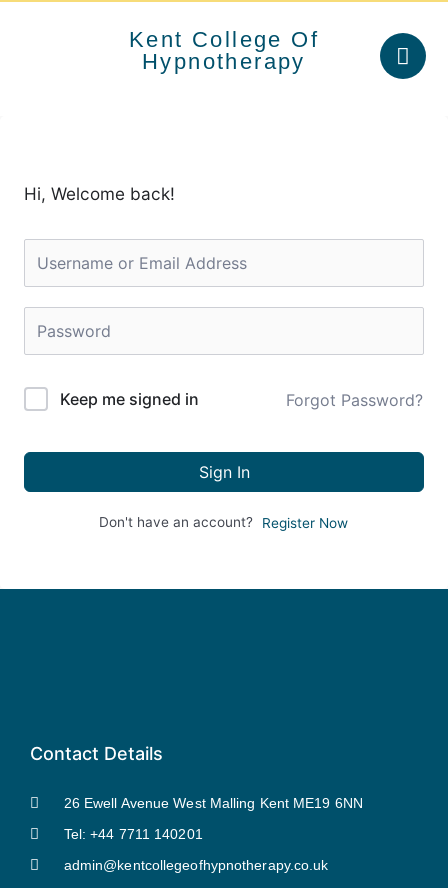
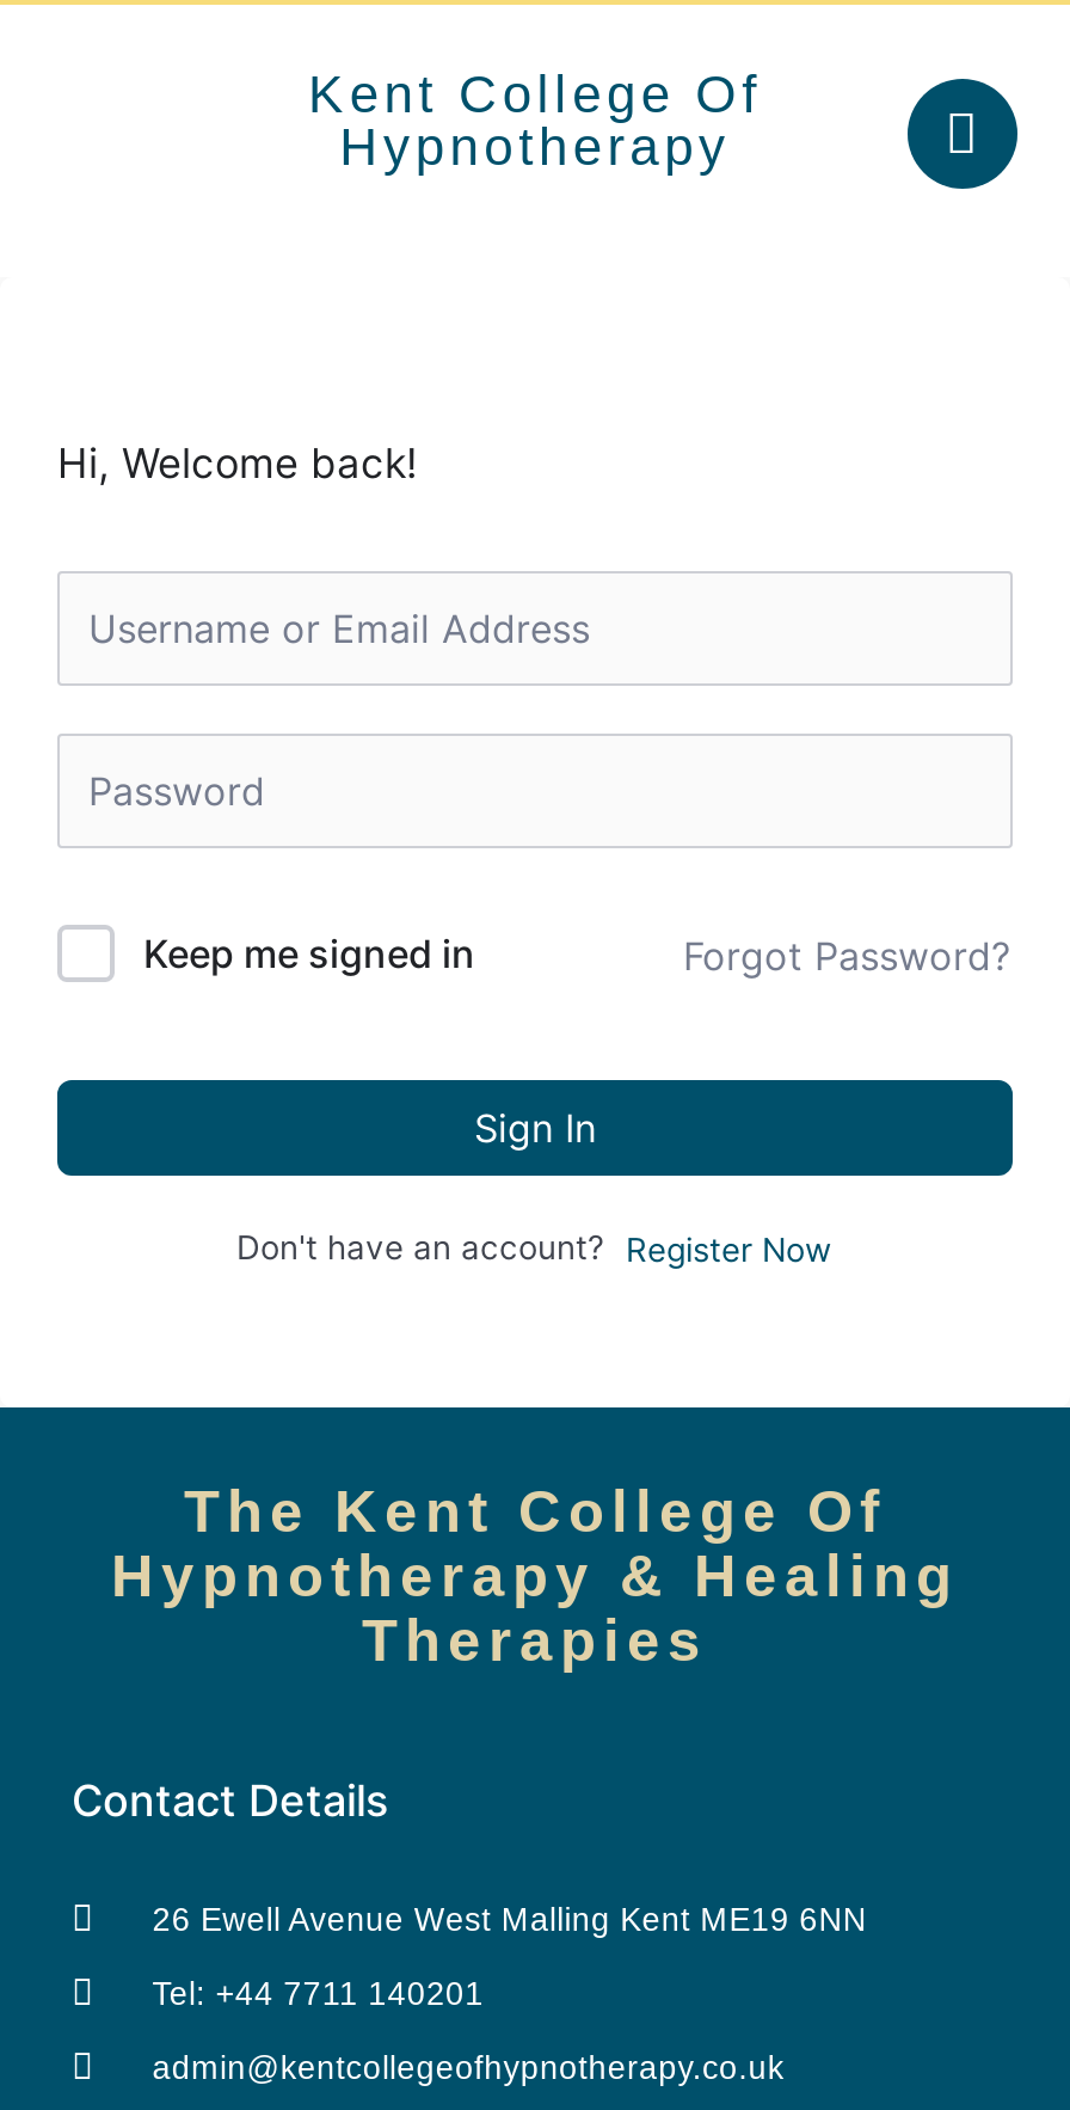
+ The Kent College Of
+ Hypnotherapy & Healing
+ Therapies
